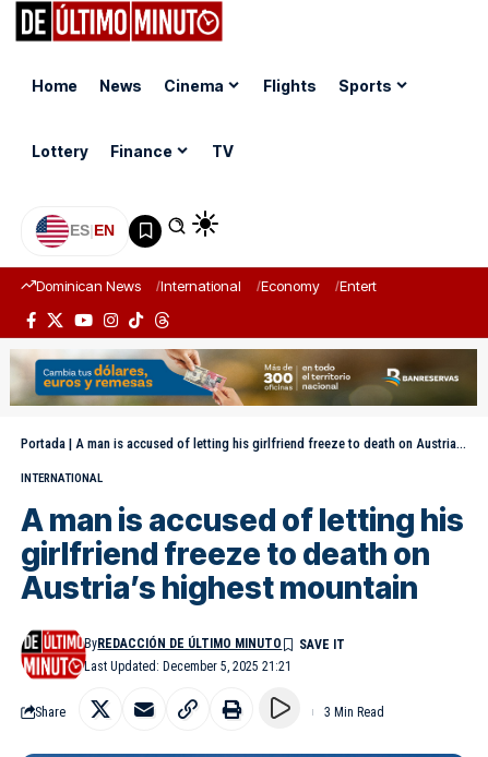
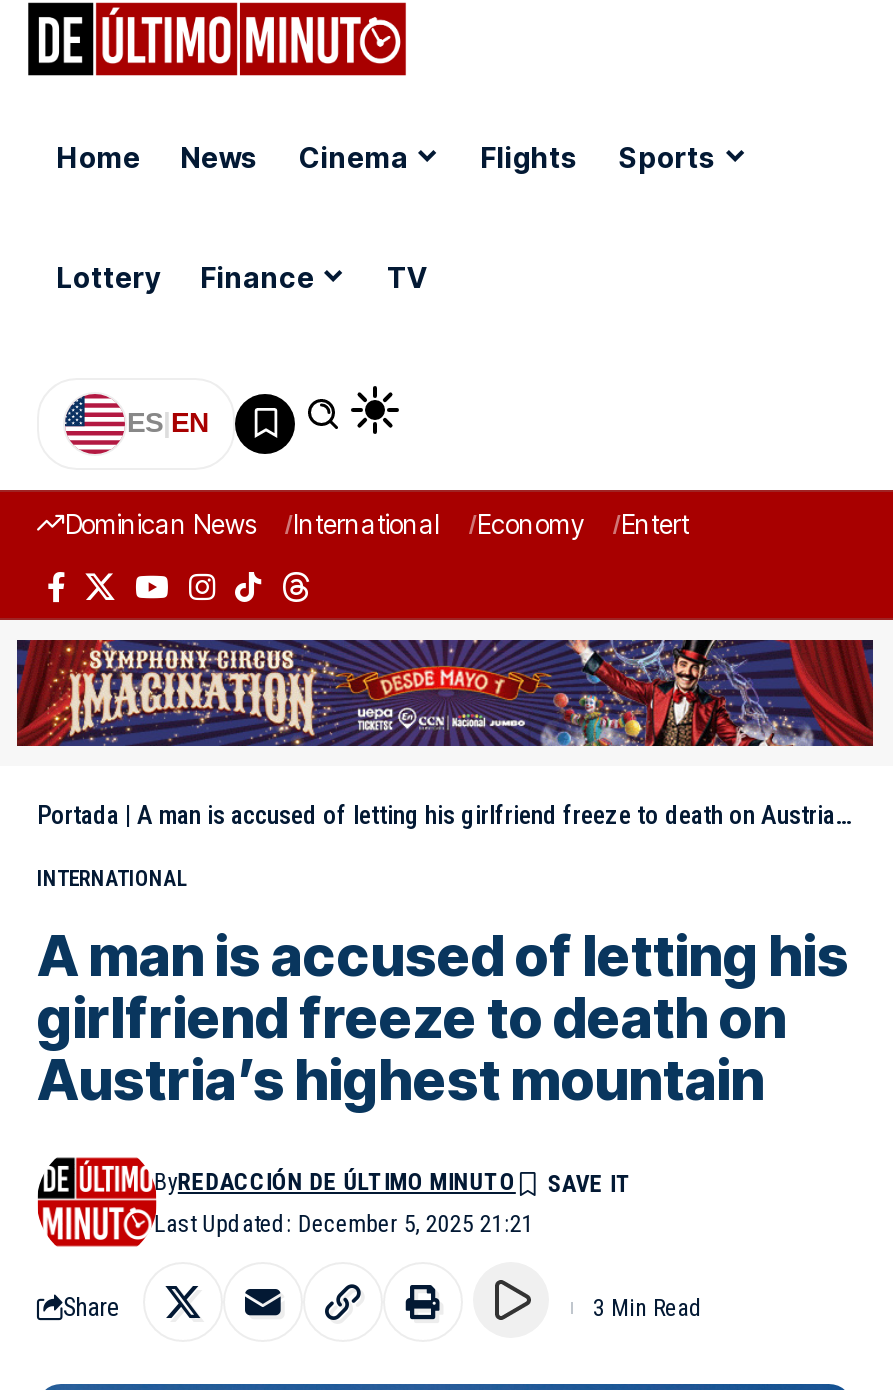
- [image]
+ [image]
